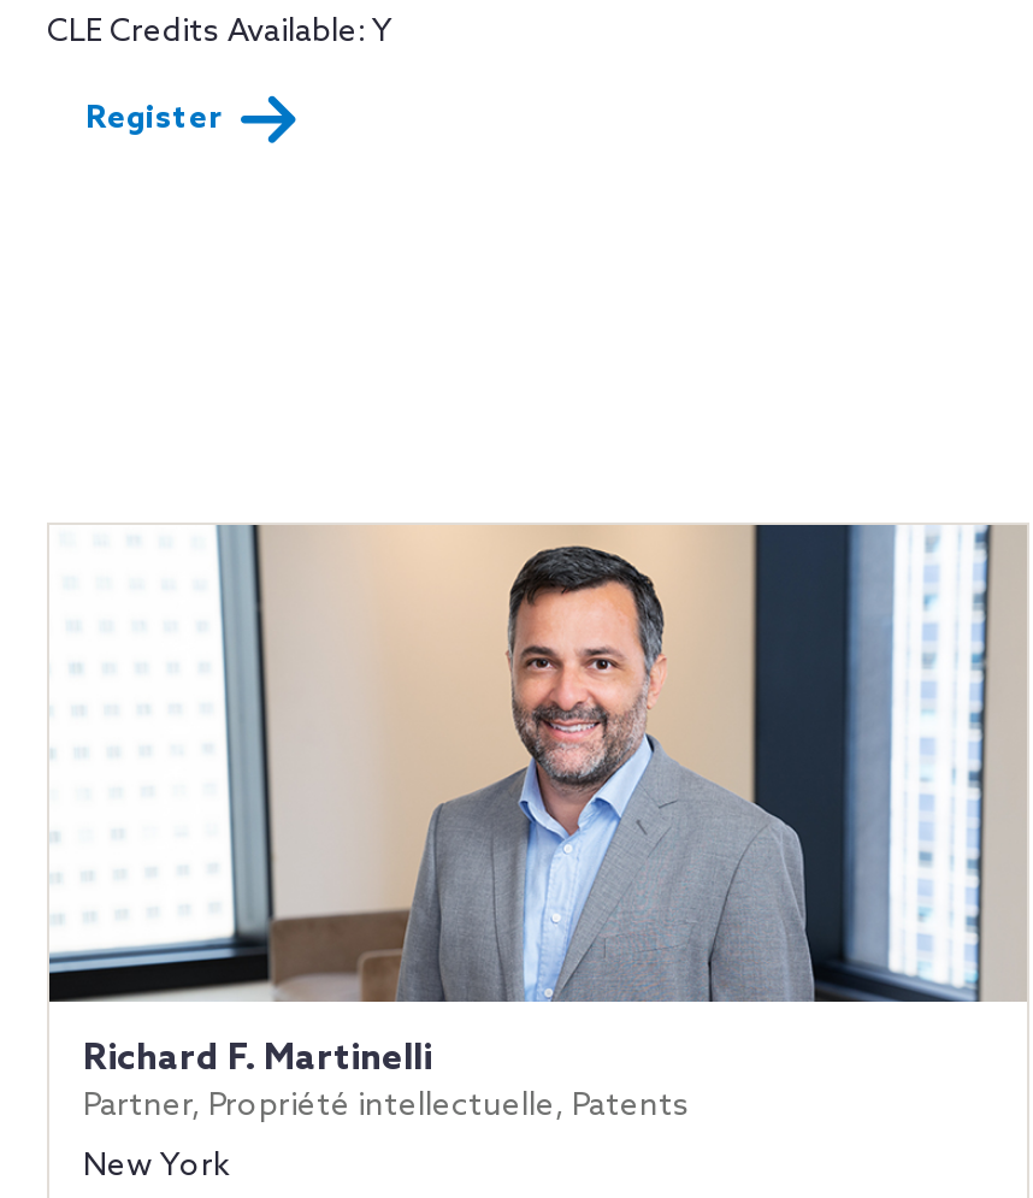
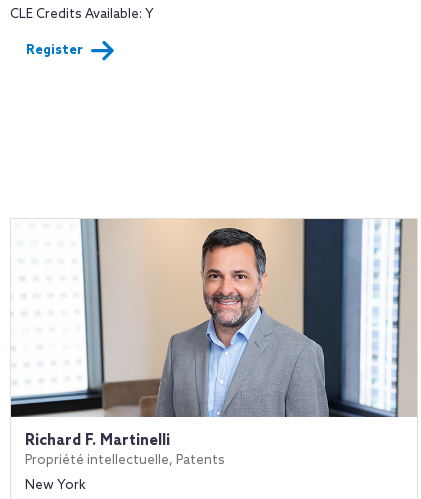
- Partner, Propriété intellectuelle, Patents
+ Propriété intellectuelle, Patents
